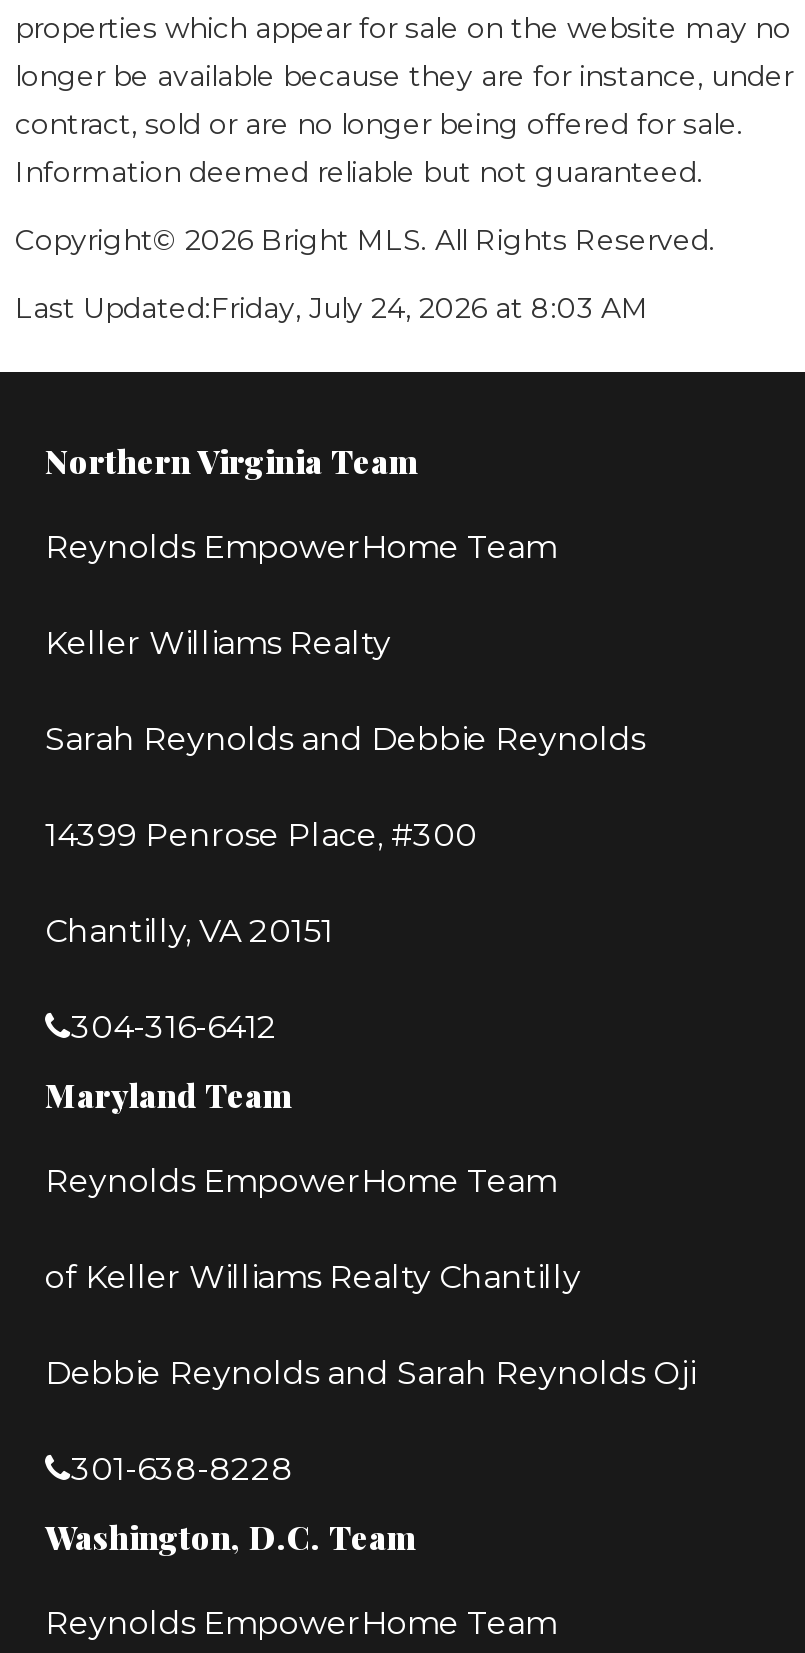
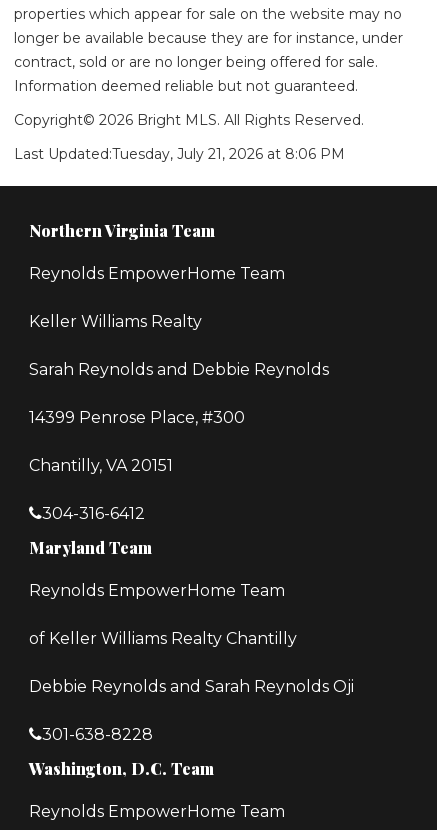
- Last Updated:Friday, July 24, 2026 at 8:03 AM
+ Last Updated:Tuesday, July 21, 2026 at 8:06 PM
